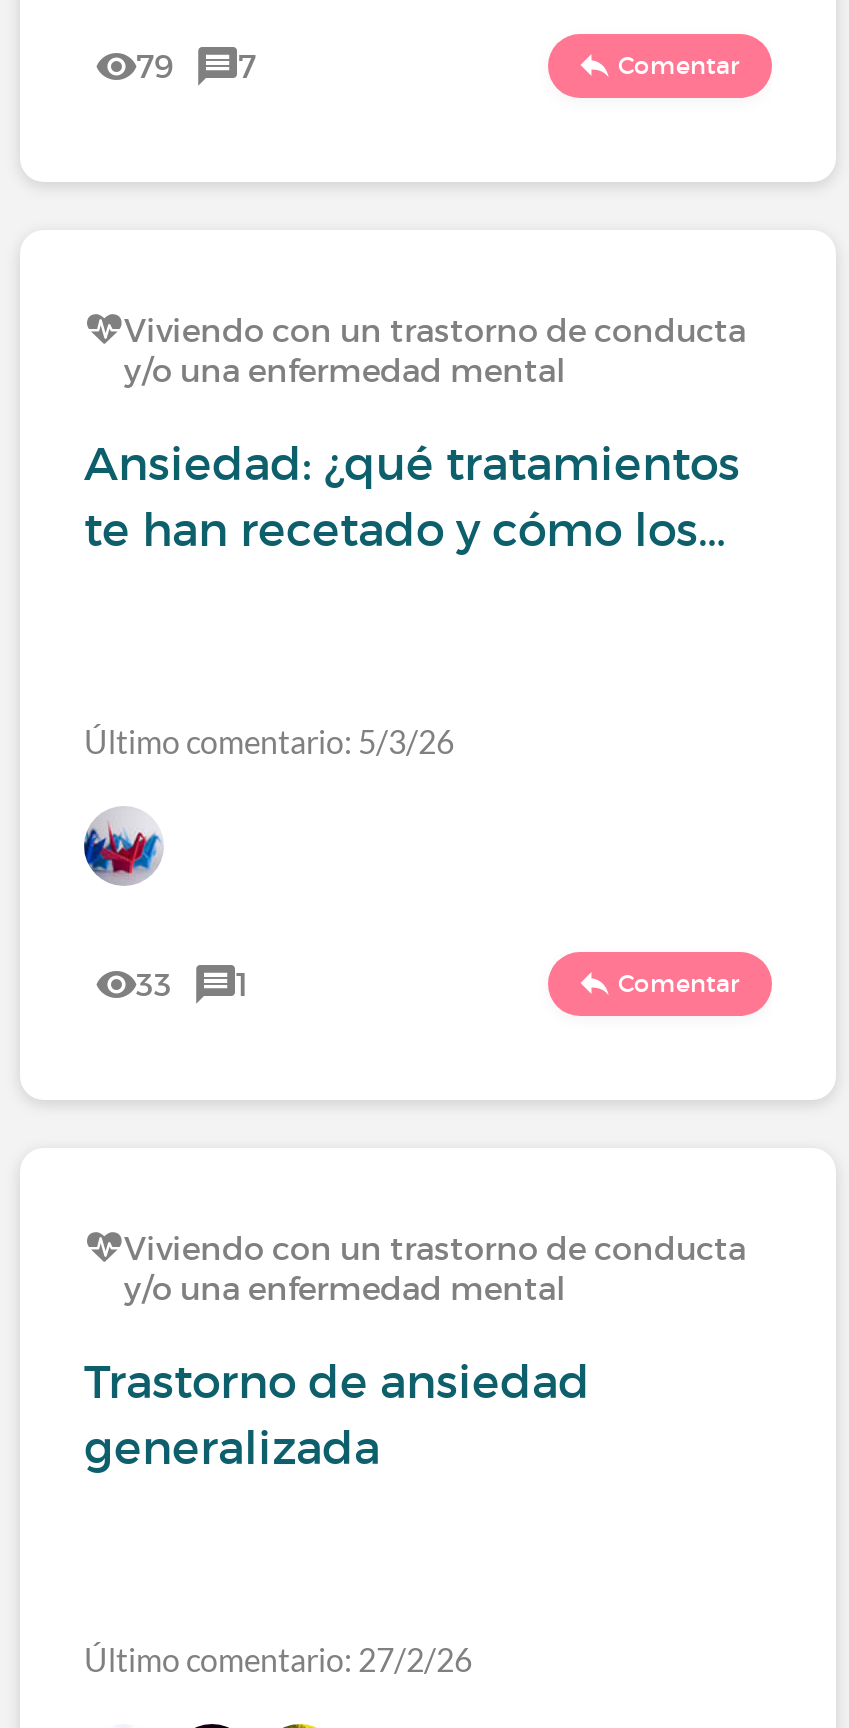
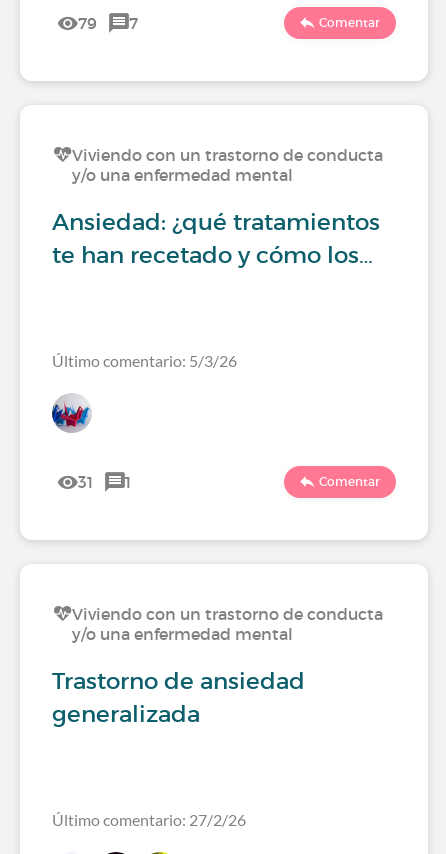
- 33
+ 31
